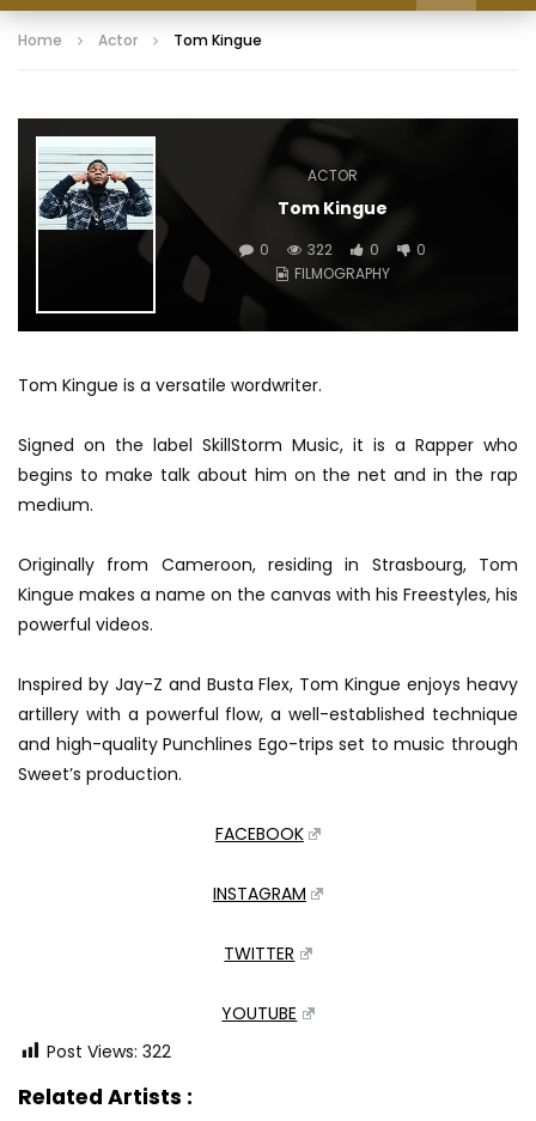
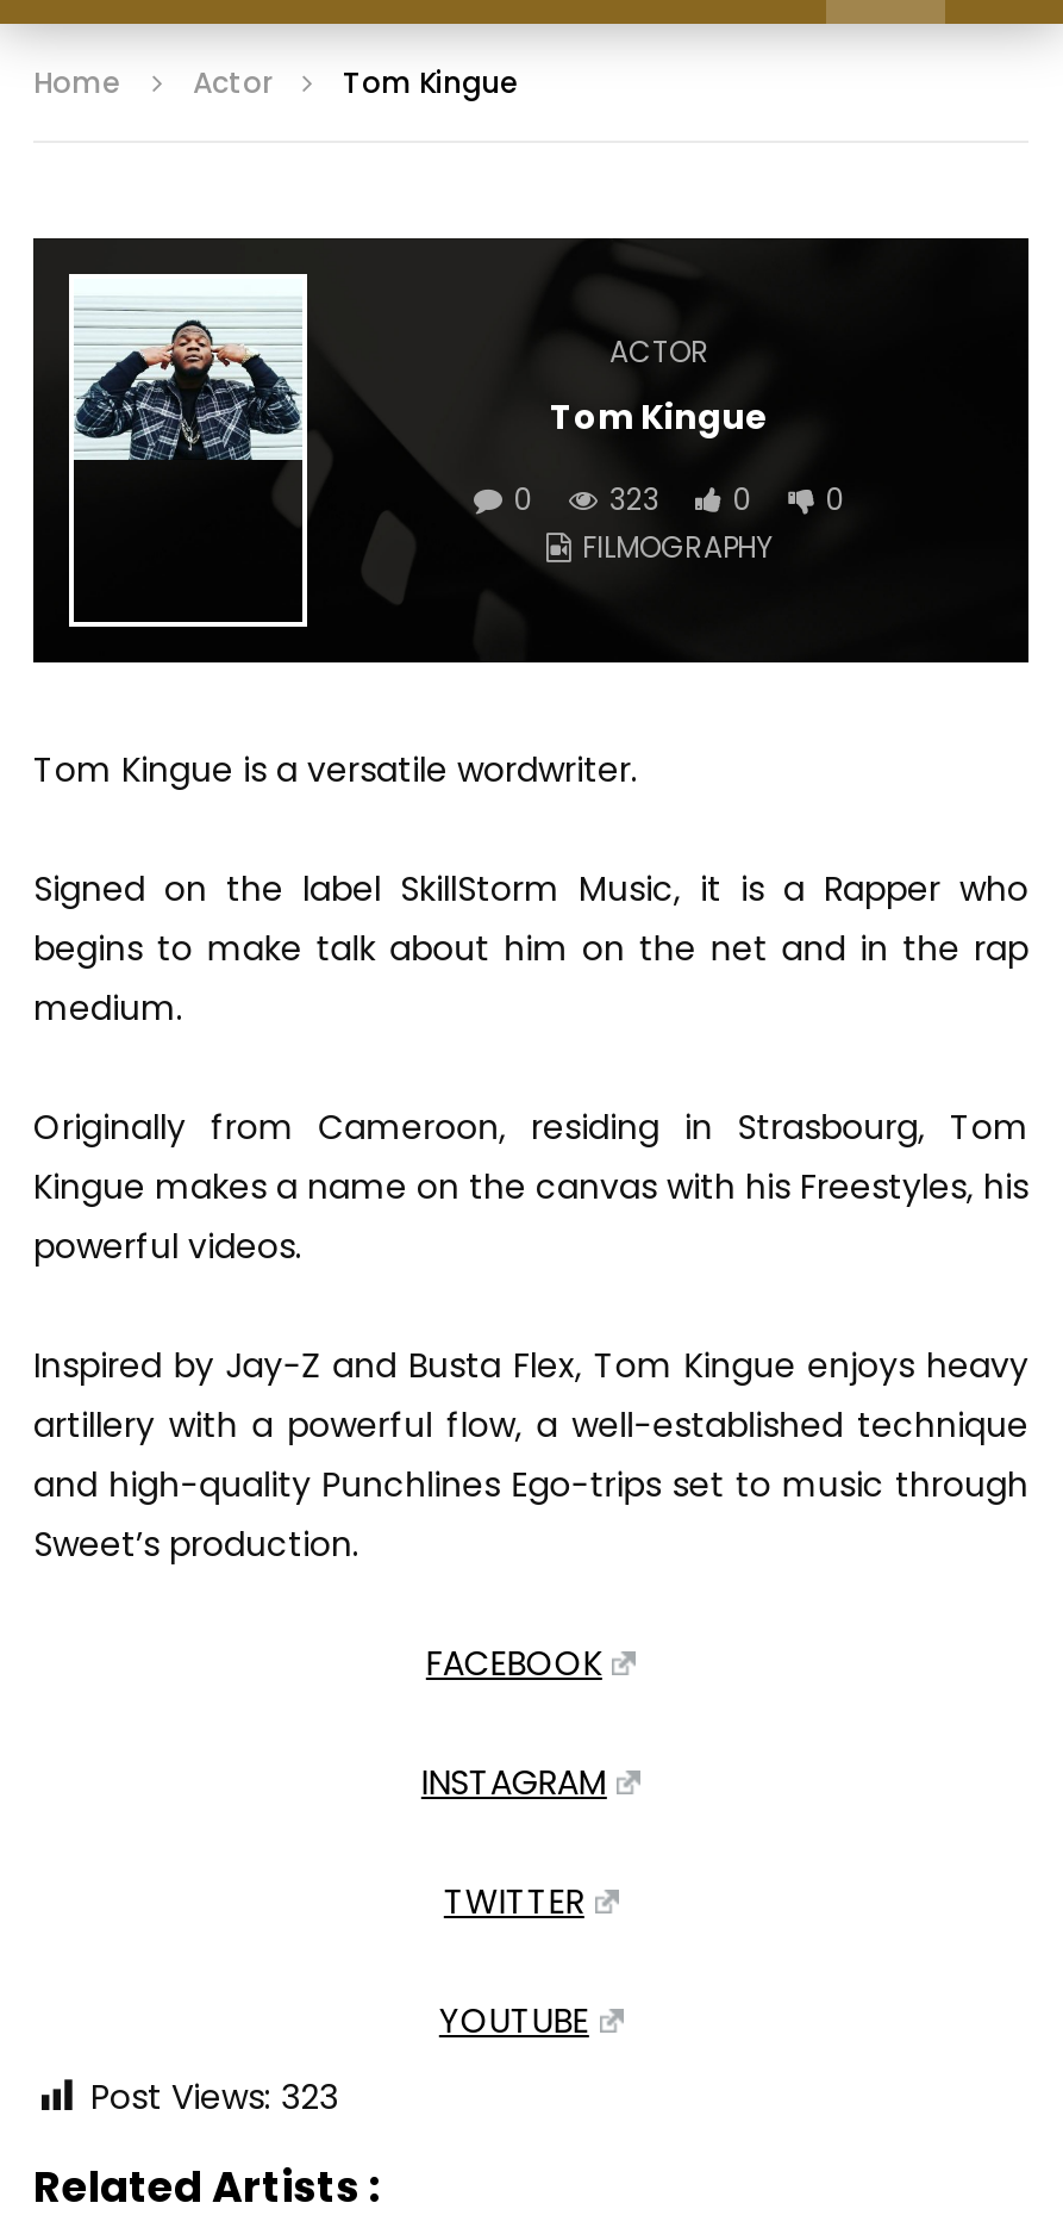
- 0 322 0 0
+ 0 323 0 0

- Post Views: 322
+ Post Views: 323
